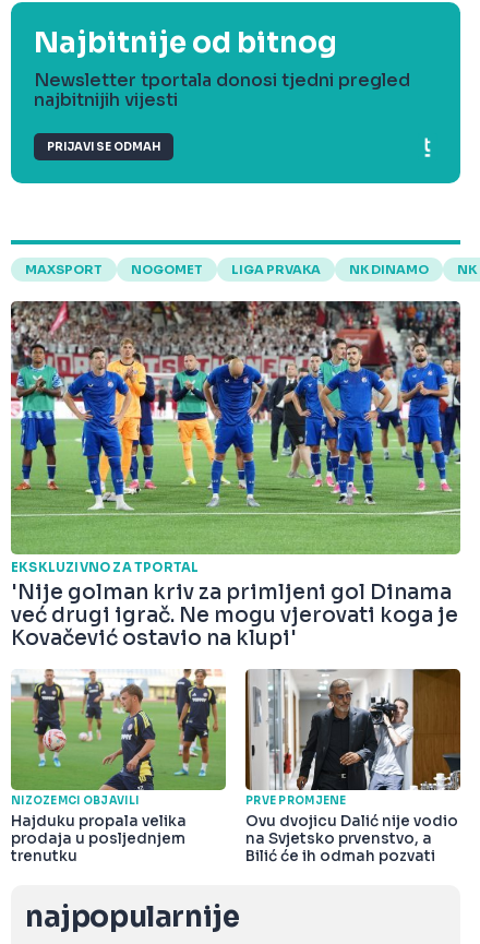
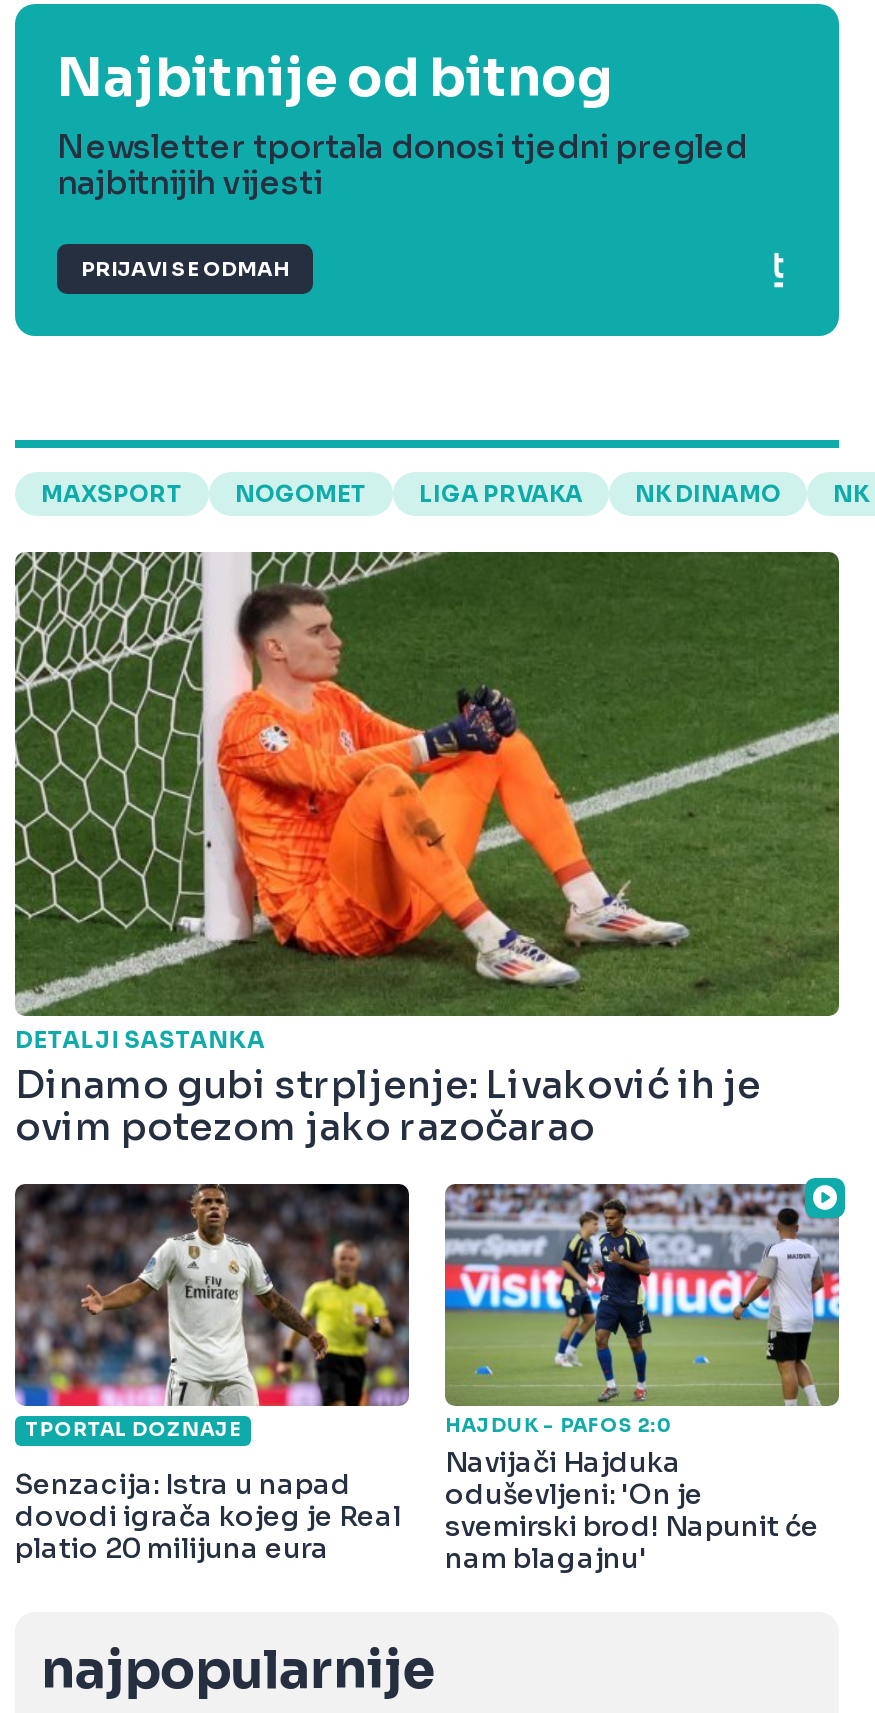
- [image]
- EKSKLUZIVNO ZA TPORTAL
- 'Nije golman kriv za primljeni gol Dinama
- već drugi igrač. Ne mogu vjerovati koga je
- Kovačević ostavio na klupi'
+ [image]
+ DETALJI SASTANKA
+ Dinamo gubi strpljenje: Livaković ih je
+ ovim potezom jako razočarao

- [image]
- PRVE PROMJENE
- Ovu dvojicu Dalić nije vodio
- na Svjetsko prvenstvo, a
- Bilić će ih odmah pozvati
+ [image]
+ HAJDUK - PAFOS 2:0
+ Navijači Hajduka
+ oduševljeni: 'On je
+ svemirski brod! Napunit će
+ nam blagajnu'

- [image]
- NIZOZEMCI OBJAVILI
- Hajduku propala velika
- prodaja u posljednjem
- trenutku
+ [image]
+ TPORTAL DOZNAJE
+ Senzacija: Istra u napad
+ dovodi igrača kojeg je Real
+ platio 20 milijuna eura
